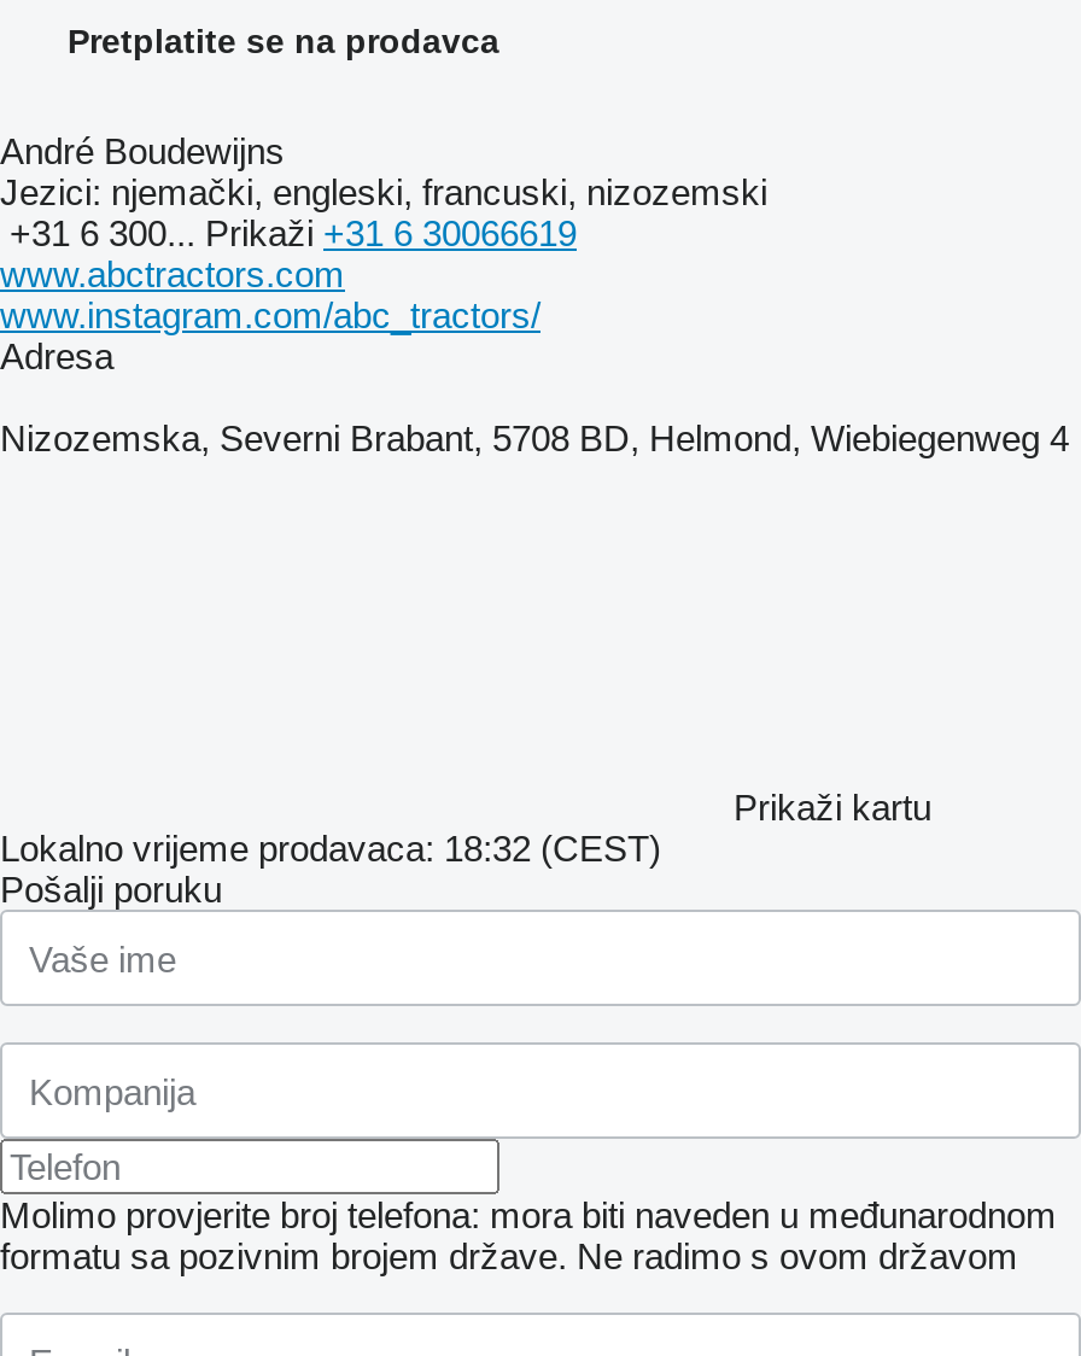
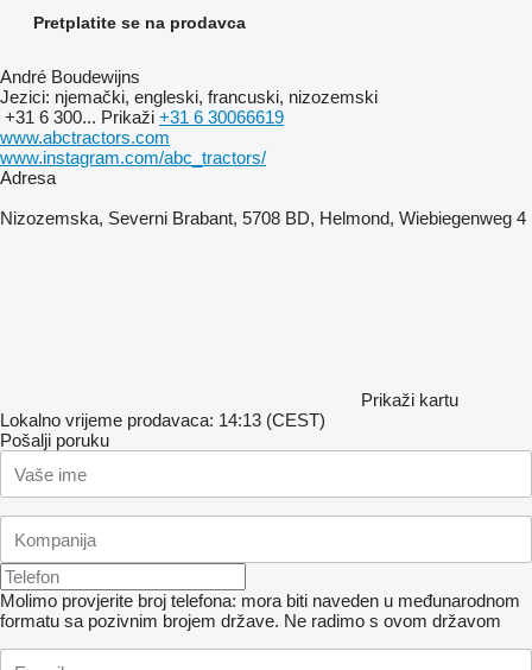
- Lokalno vrijeme prodavaca: 18:32 (CEST)
+ Lokalno vrijeme prodavaca: 14:13 (CEST)
